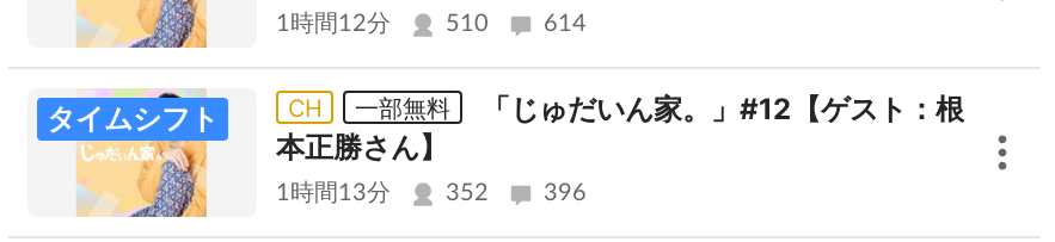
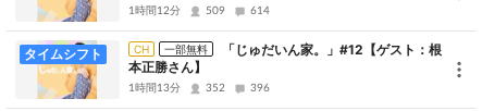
- 510
+ 509
